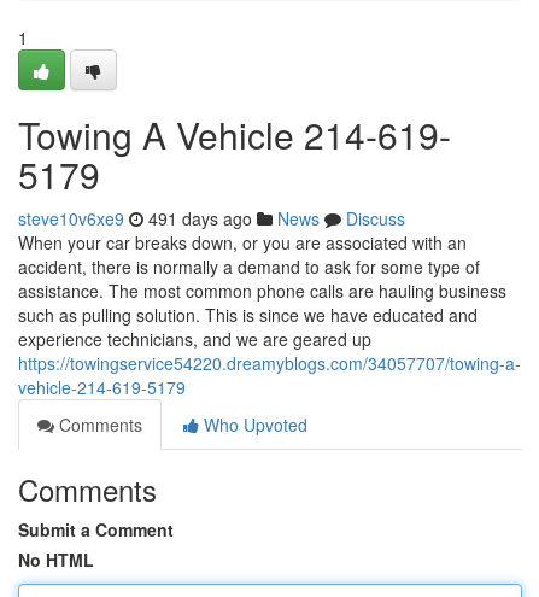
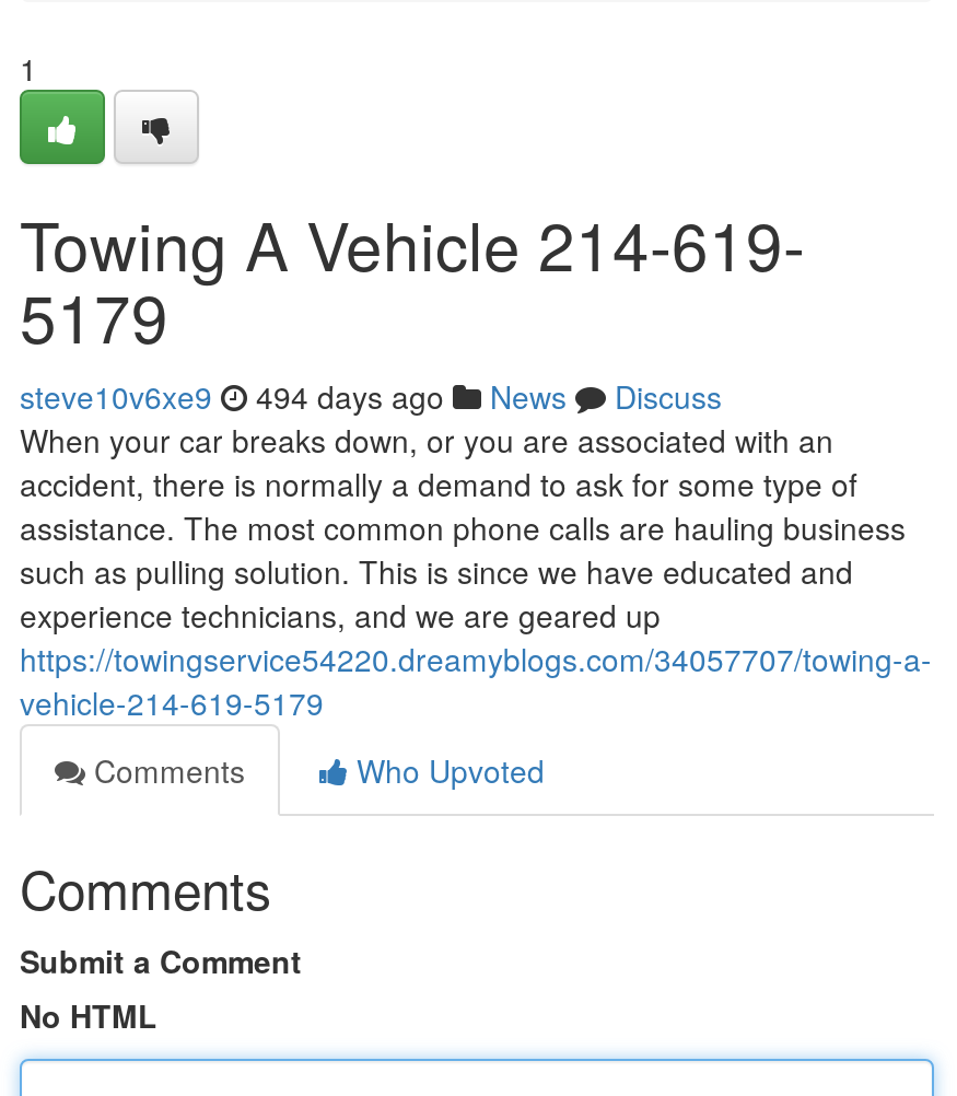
- steve10v6xe9 491 days ago News Discuss
+ steve10v6xe9 494 days ago News Discuss
